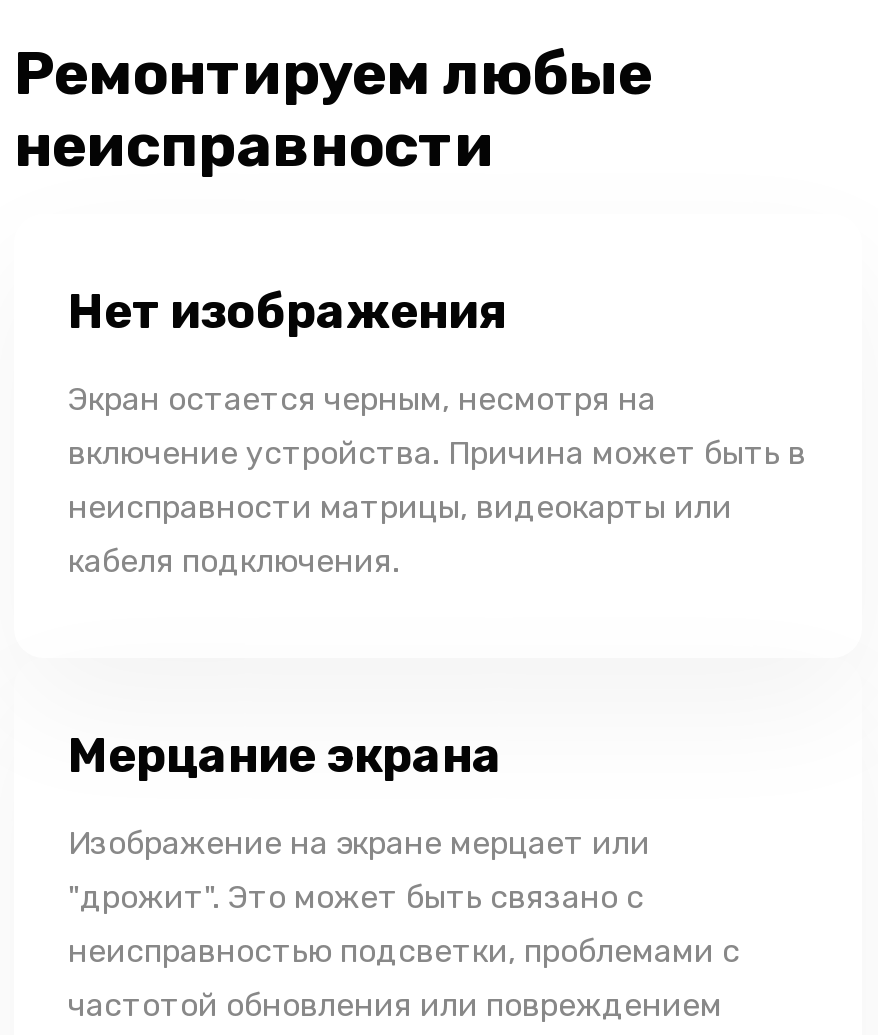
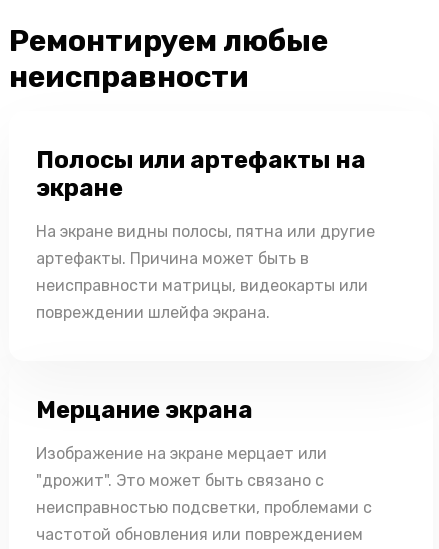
- Нет изображения
+ Полосы или артефакты на
+ экране

- Экран остается черным, несмотря на
- включение устройства. Причина может быть в
+ На экране видны полосы, пятна или другие
+ артефакты. Причина может быть в

- кабеля подключения.
+ повреждении шлейфа экрана.
